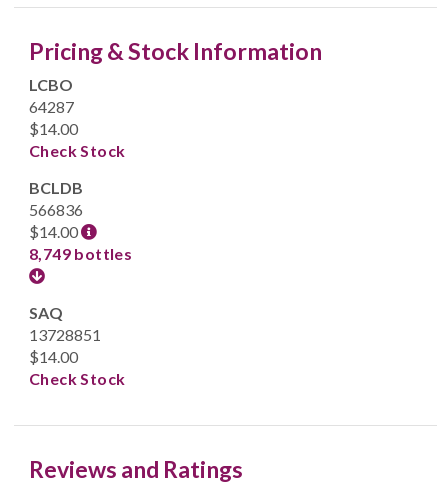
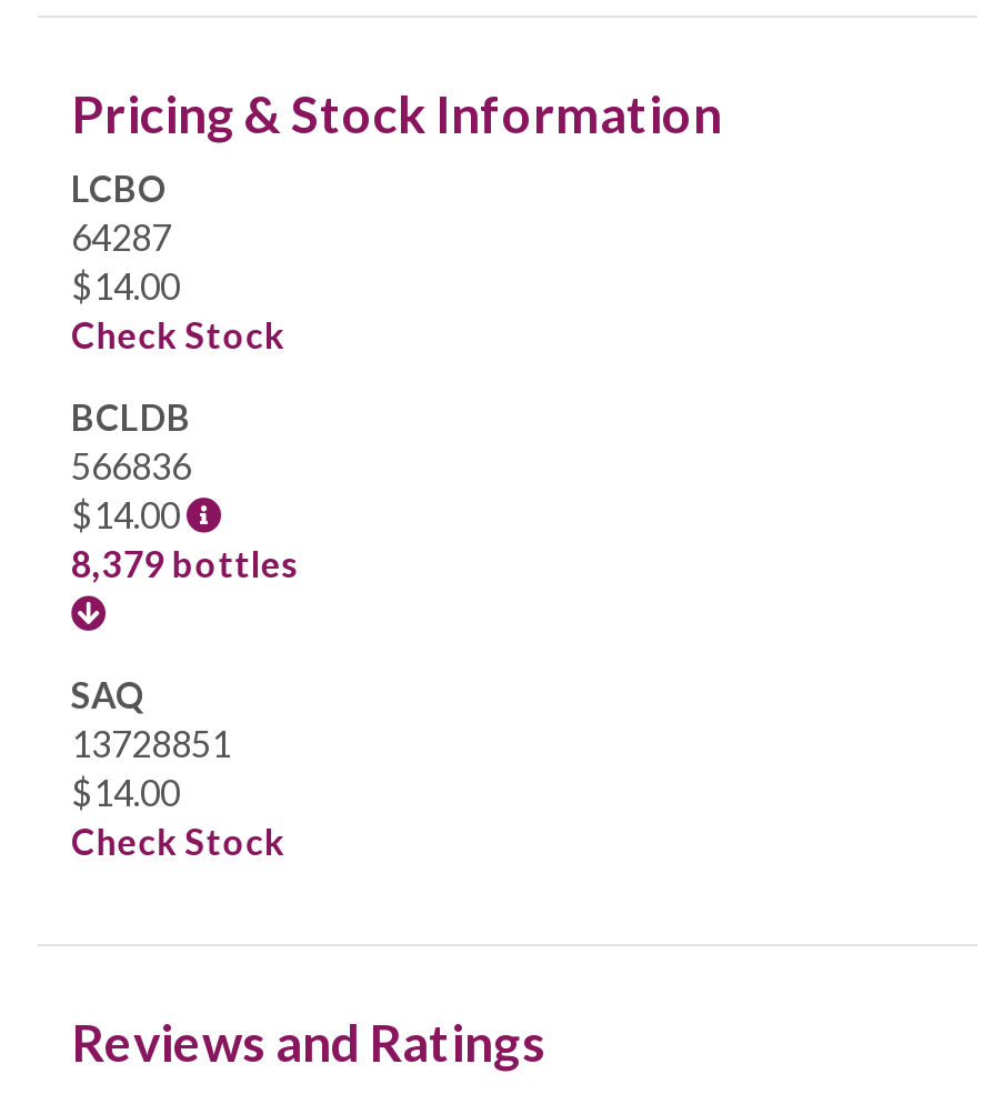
- 8,749 bottles
+ 8,379 bottles
